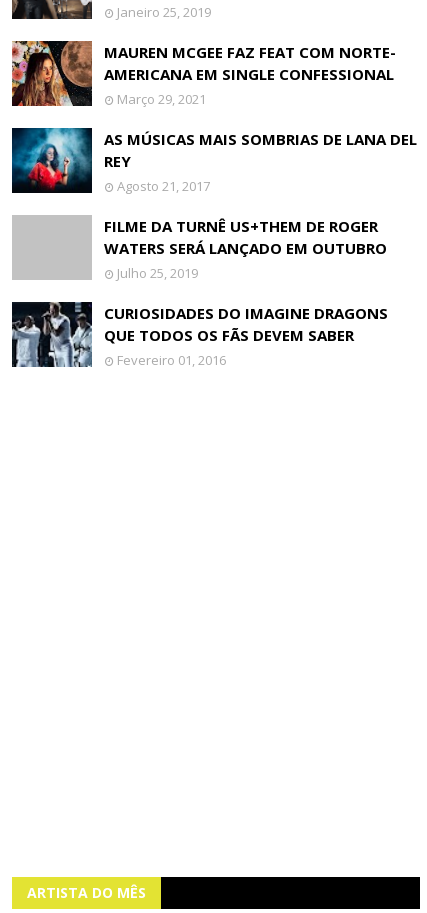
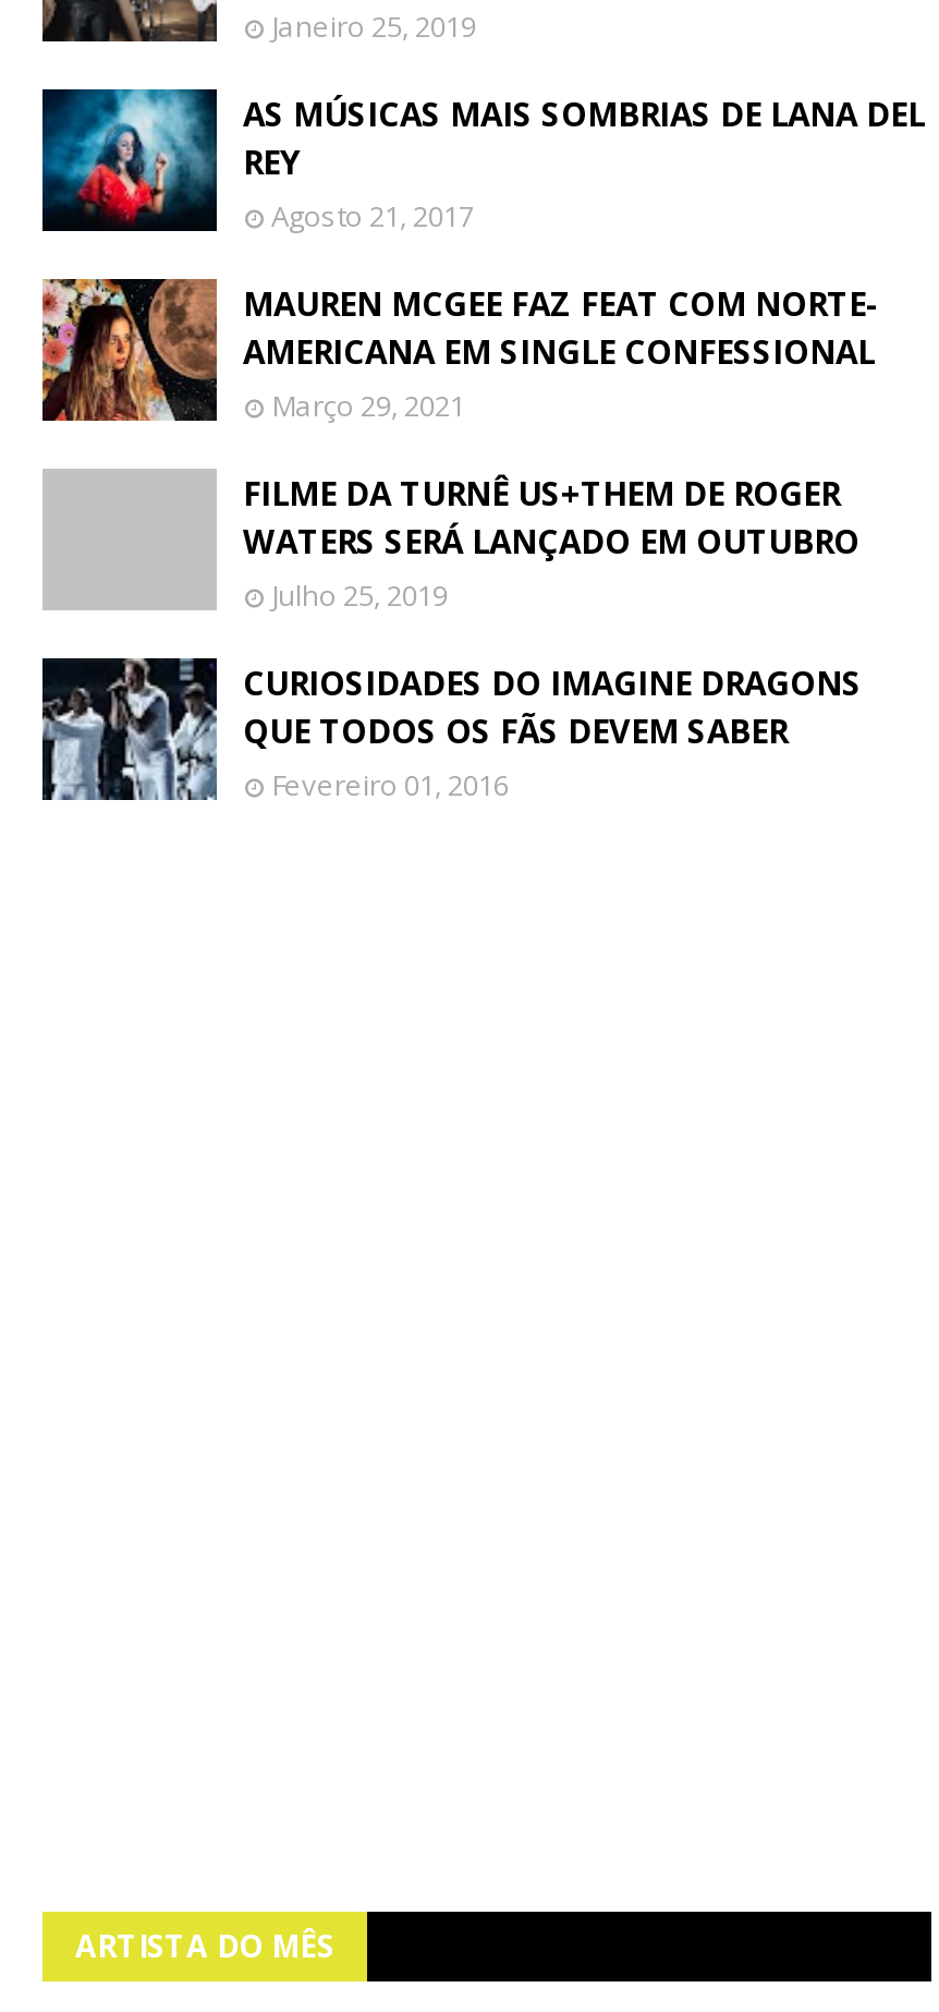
moved down: [image] | MAUREN MCGEE FAZ FEAT COM NORTE- | AMERICANA EM SINGLE CONFESSIONAL | Março 29, 2021

moved up: [image] | AS MÚSICAS MAIS SOMBRIAS DE LANA DEL | REY | Agosto 21, 2017
